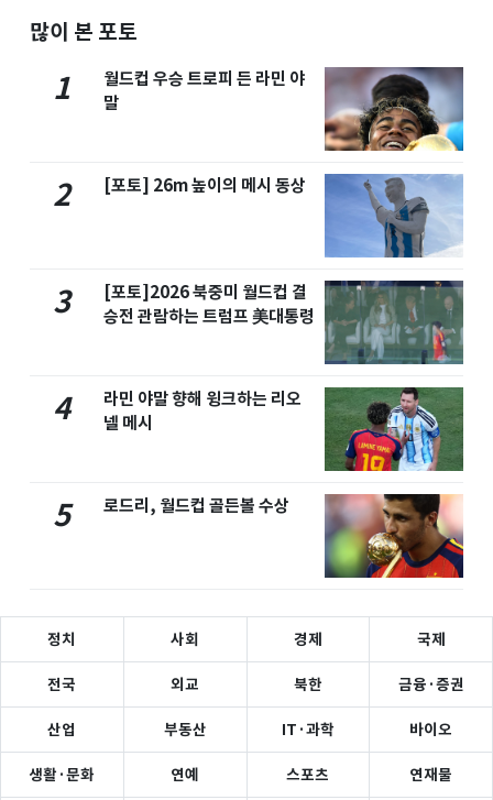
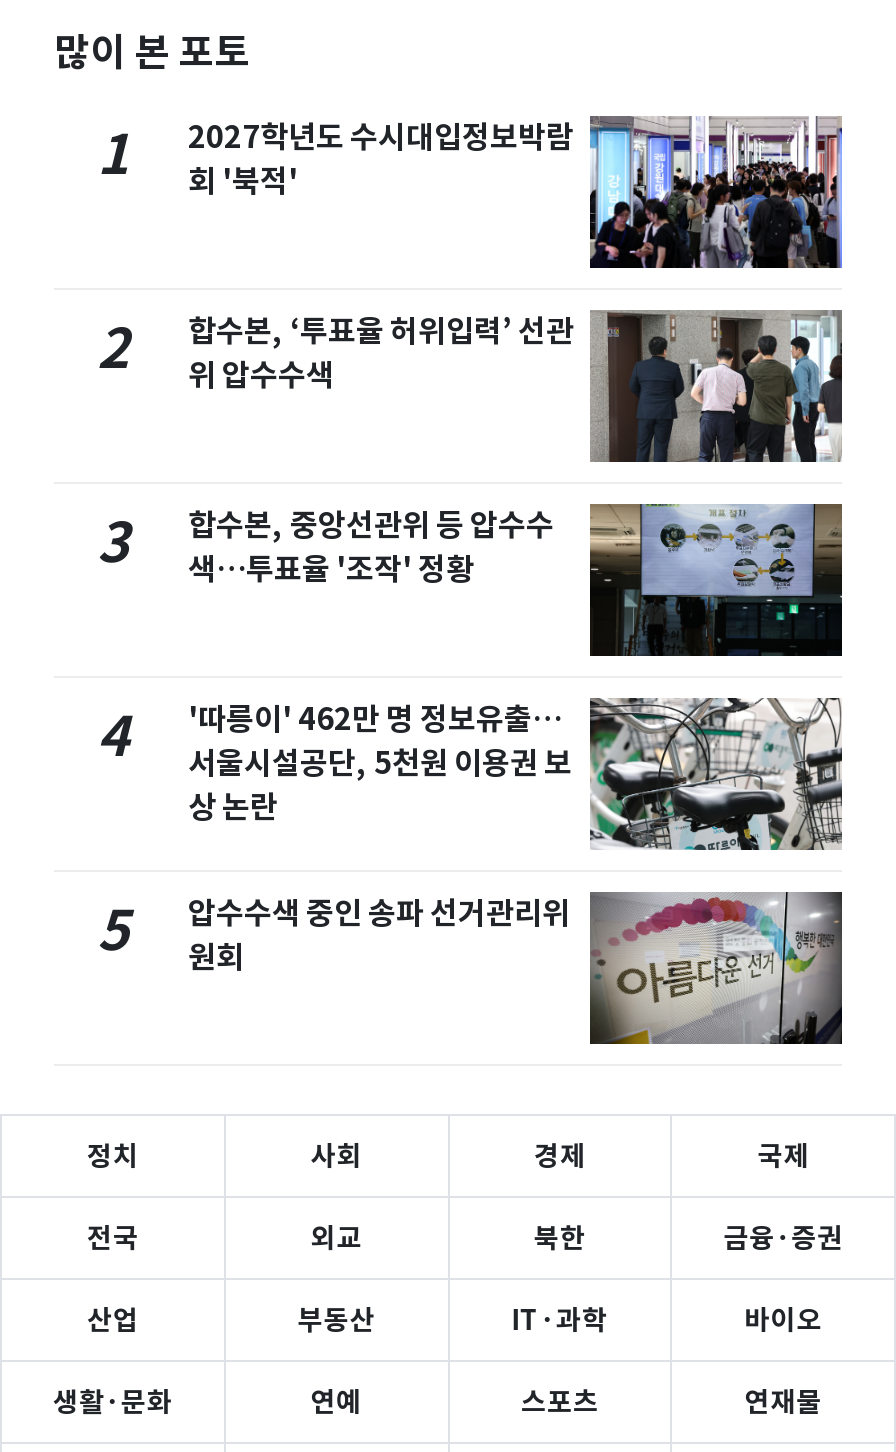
- [image]
- 월드컵 우승 트로피 든 라민 야
- 말
+ [image]
+ 2027학년도 수시대입정보박람
+ 회 '북적'

- [image]
- [포토] 26m 높이의 메시 동상
+ [image]
+ 합수본, ‘투표율 허위입력’ 선관
+ 위 압수수색

- [image]
- [포토]2026 북중미 월드컵 결
- 승전 관람하는 트럼프 美대통령
+ [image]
+ 합수본, 중앙선관위 등 압수수
+ 색…투표율 '조작' 정황

- [image]
- 라민 야말 향해 윙크하는 리오
- 넬 메시
+ [image]
+ '따릉이' 462만 명 정보유출…
+ 서울시설공단, 5천원 이용권 보
+ 상 논란

- [image]
- 로드리, 월드컵 골든볼 수상
+ [image]
+ 압수수색 중인 송파 선거관리위
+ 원회
